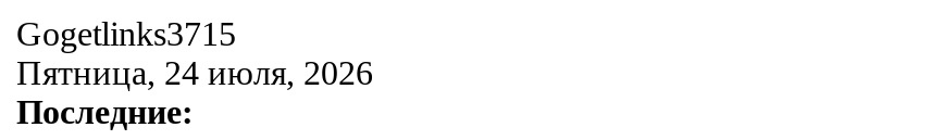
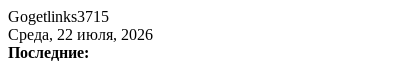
- Пятница, 24 июля, 2026
+ Среда, 22 июля, 2026
